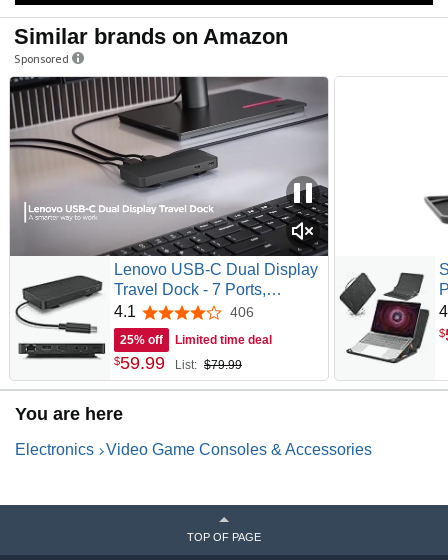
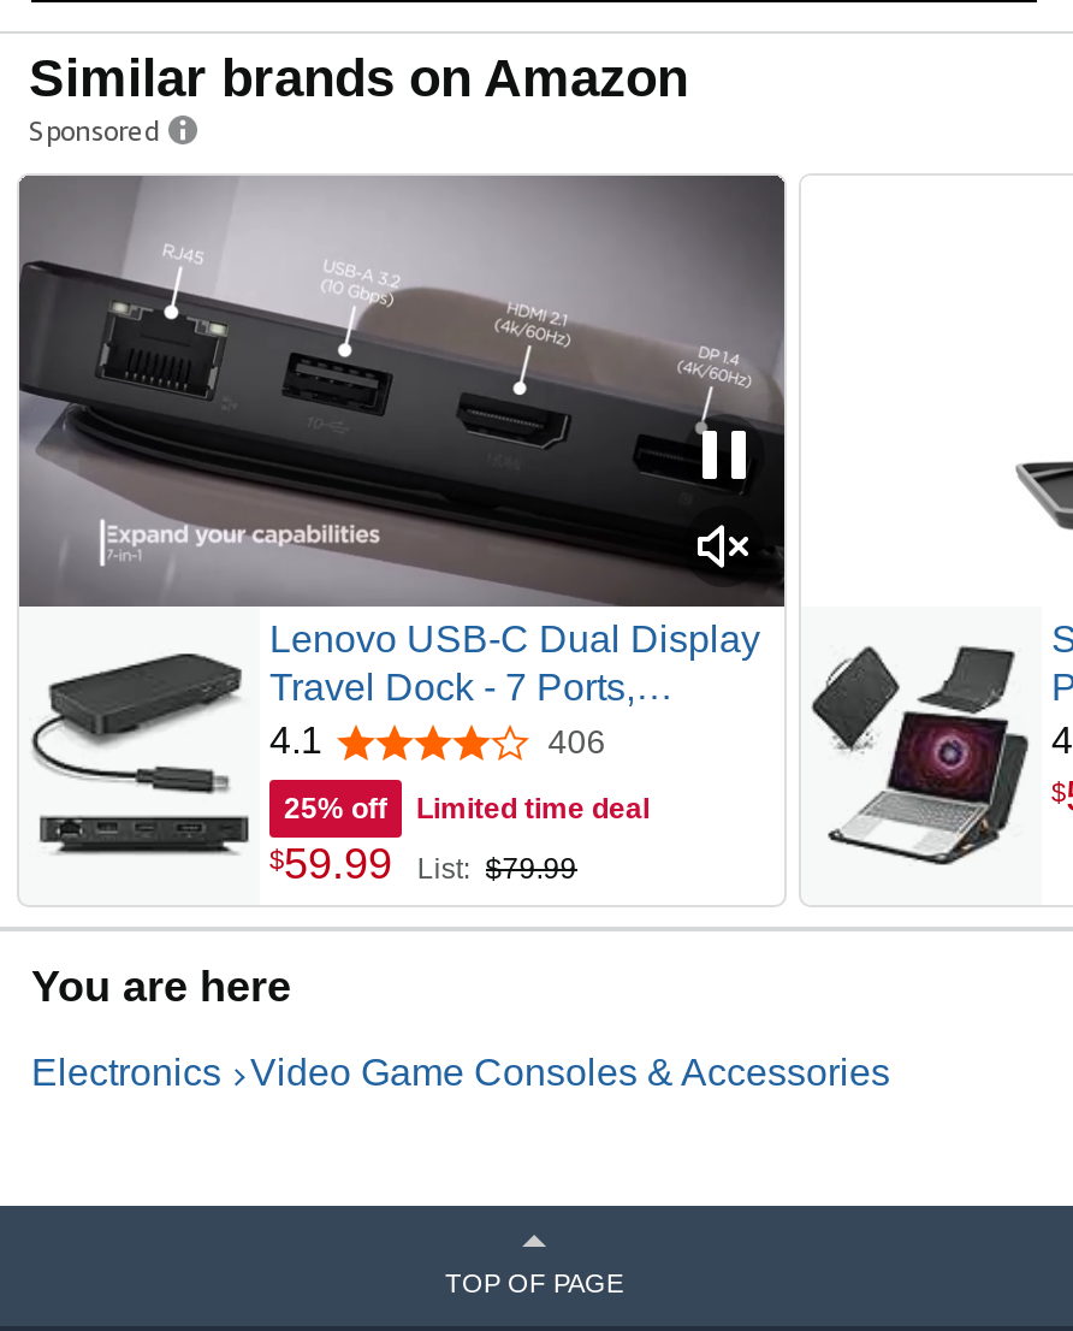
- [image]
+ [image]
